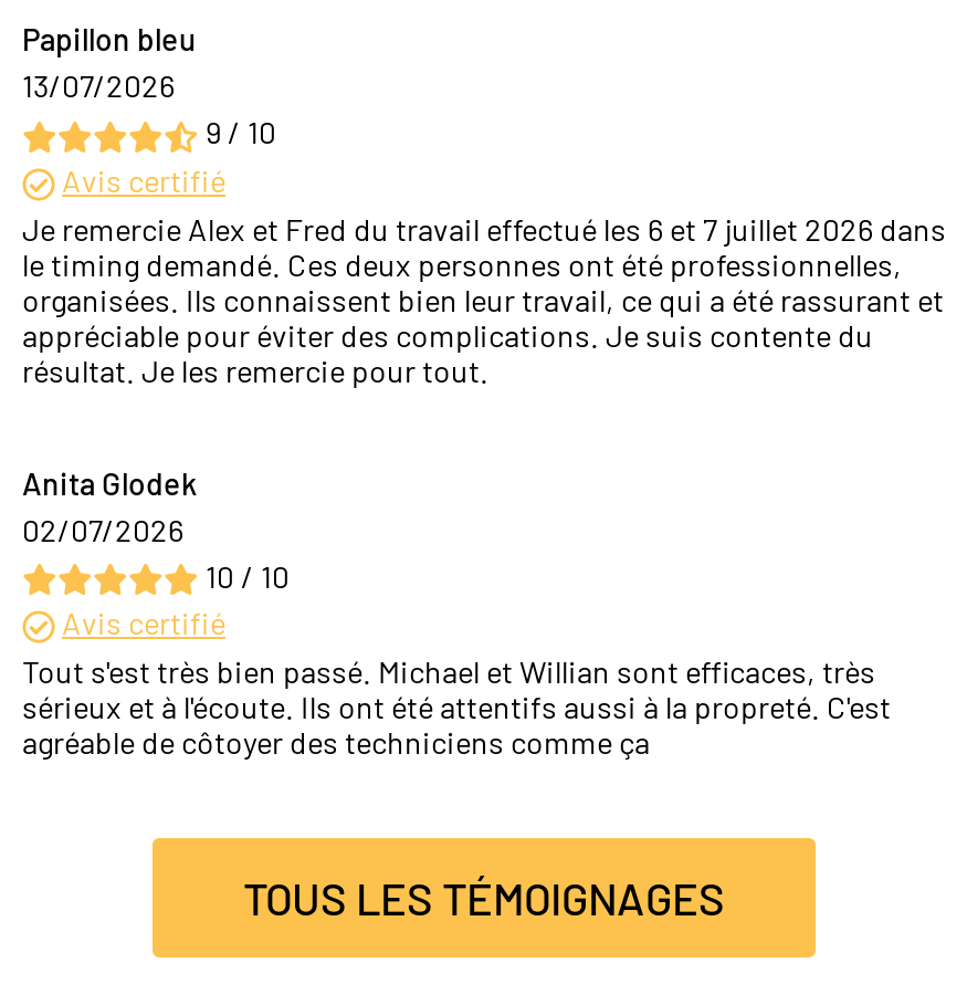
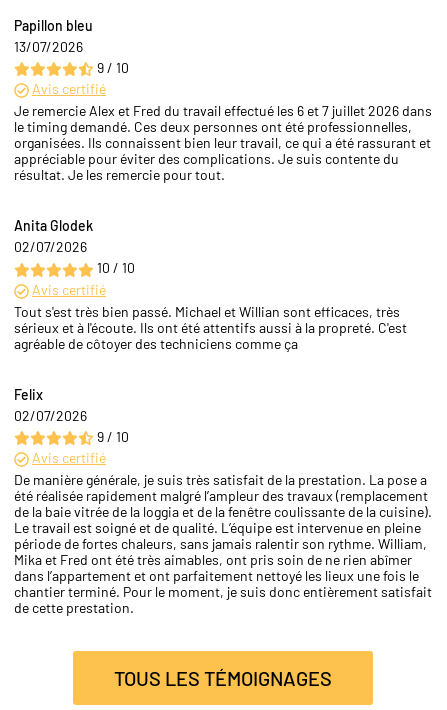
+ Felix
+ 02/07/2026
+ 9 / 10
+ Avis certifié
+ De manière générale, je suis très satisfait de la prestation. La pose a
+ été réalisée rapidement malgré l’ampleur des travaux (remplacement
+ de la baie vitrée de la loggia et de la fenêtre coulissante de la cuisine).
+ Le travail est soigné et de qualité. L’équipe est intervenue en pleine
+ période de fortes chaleurs, sans jamais ralentir son rythme. William,
+ Mika et Fred ont été très aimables, ont pris soin de ne rien abîmer
+ dans l’appartement et ont parfaitement nettoyé les lieux une fois le
+ chantier terminé. Pour le moment, je suis donc entièrement satisfait
+ de cette prestation.
